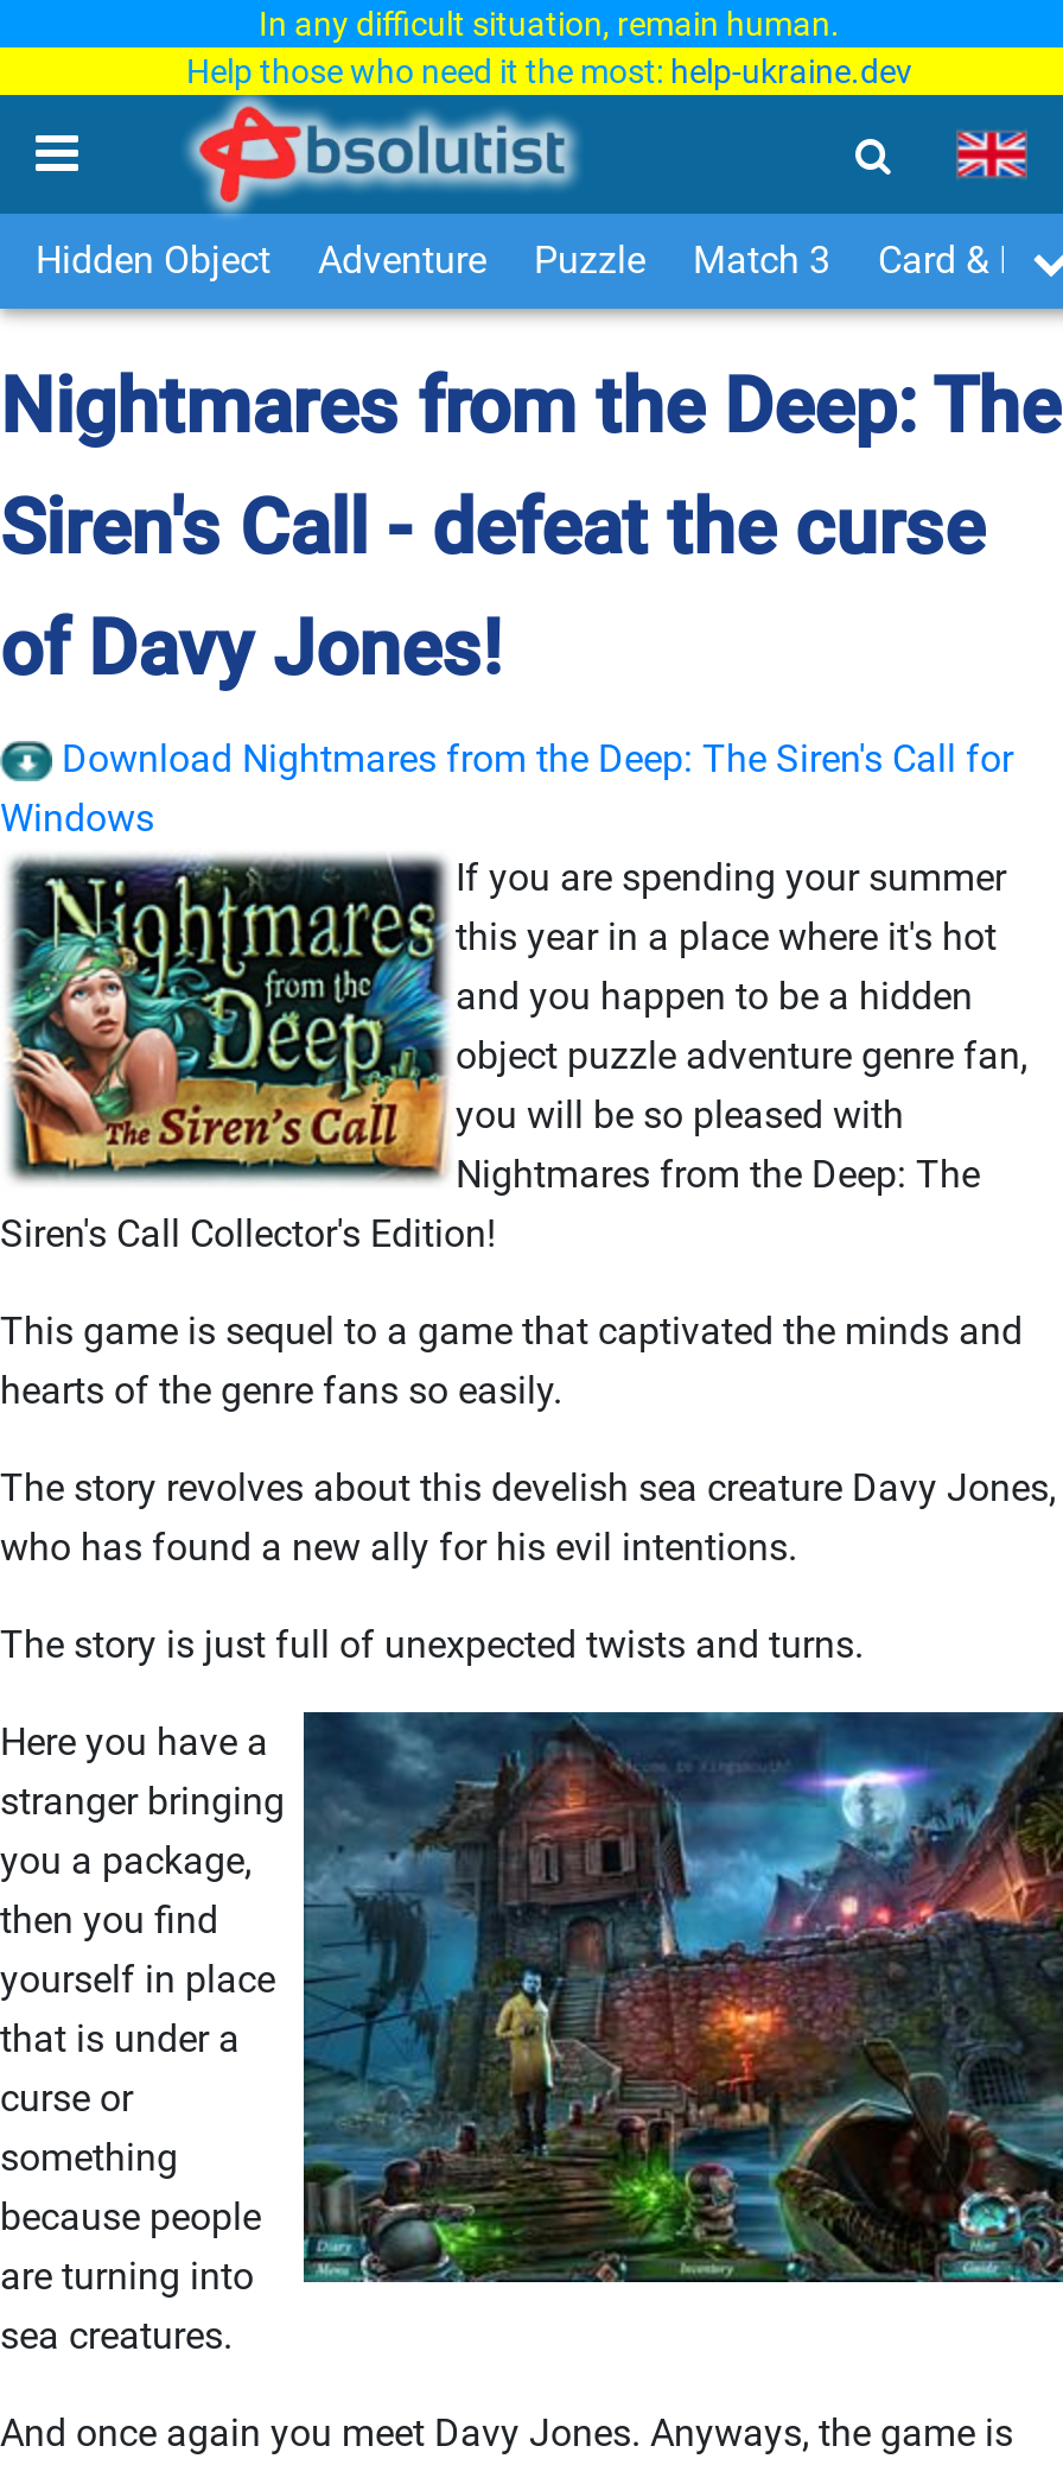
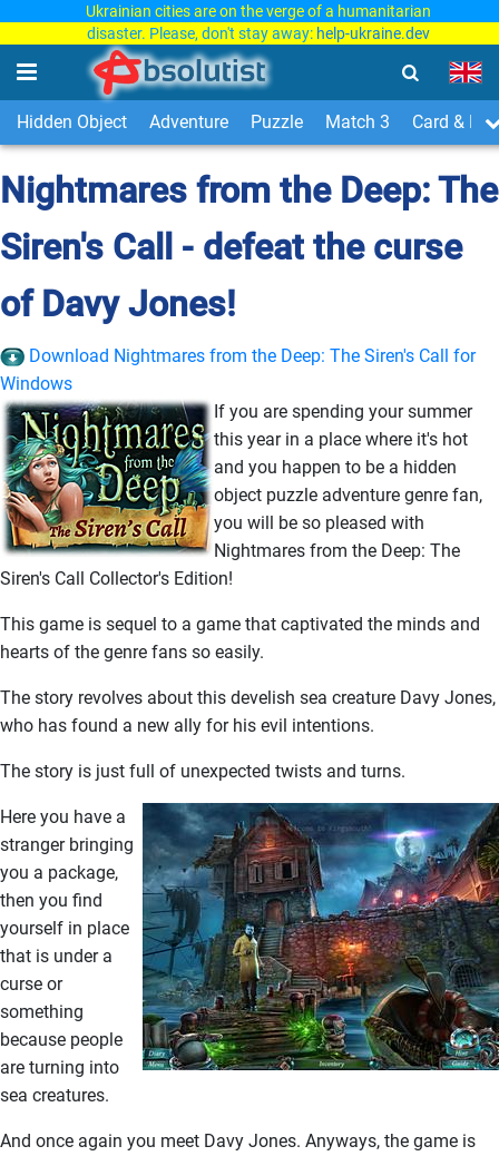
- In any difficult situation, remain human.
- Help those who need it the most: help-ukraine.dev
+ Ukrainian cities are on the verge of a humanitarian
+ disaster. Please, don't stay away: help-ukraine.dev
